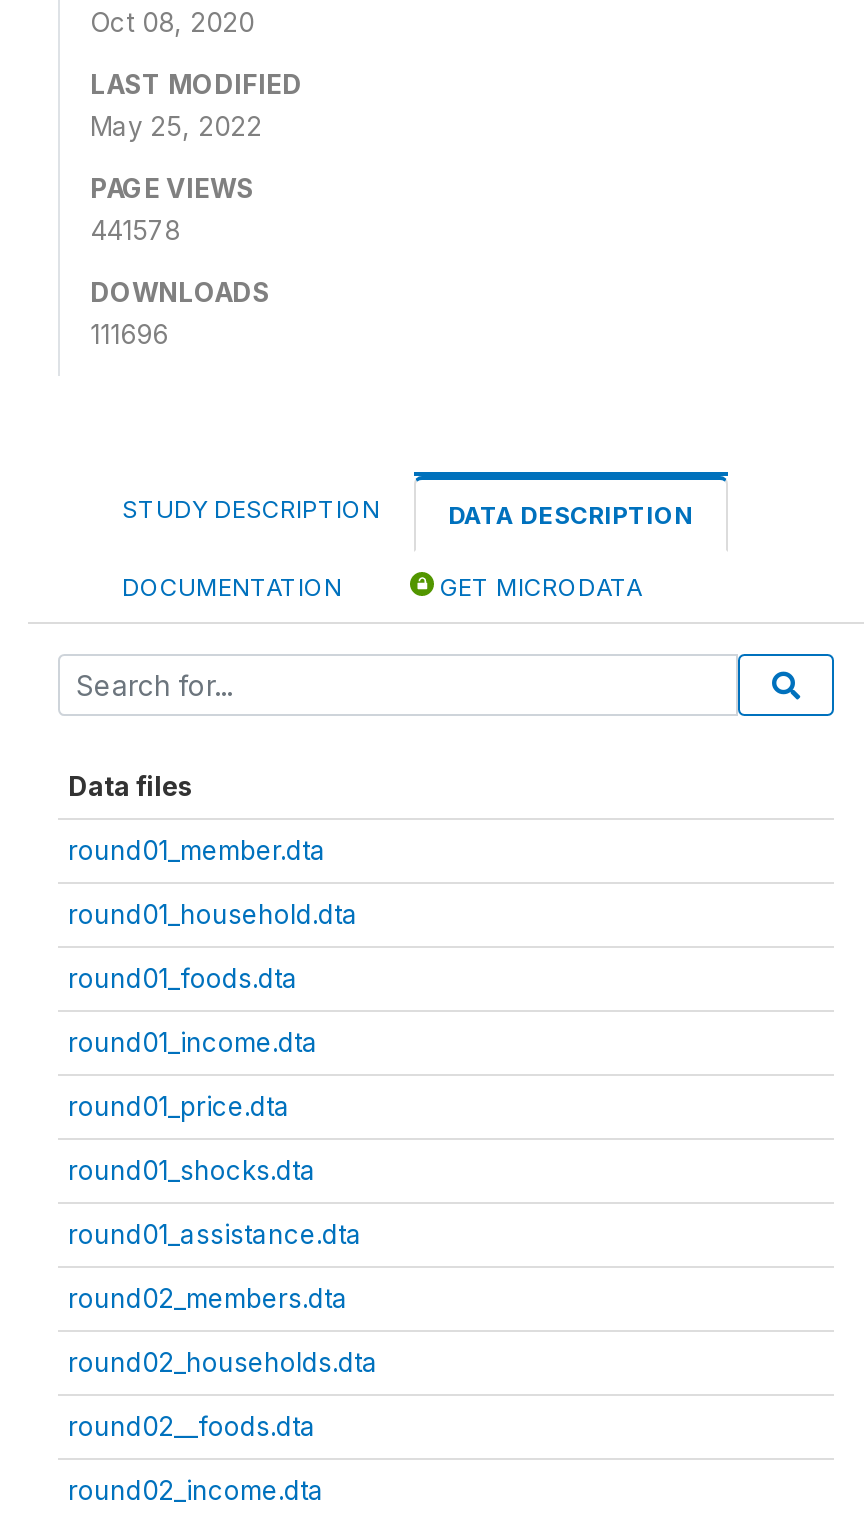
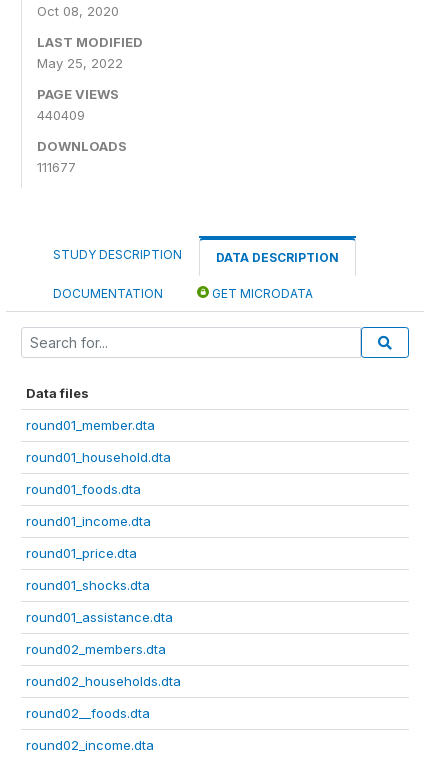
- 441578
+ 440409

- 111696
+ 111677
